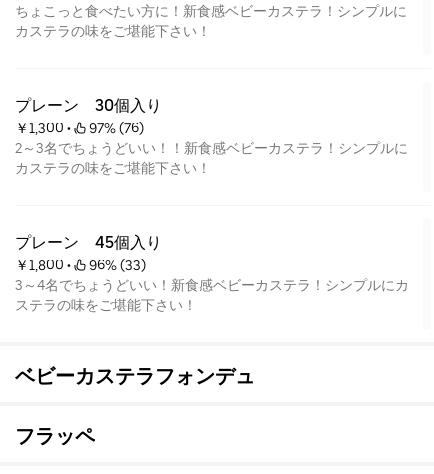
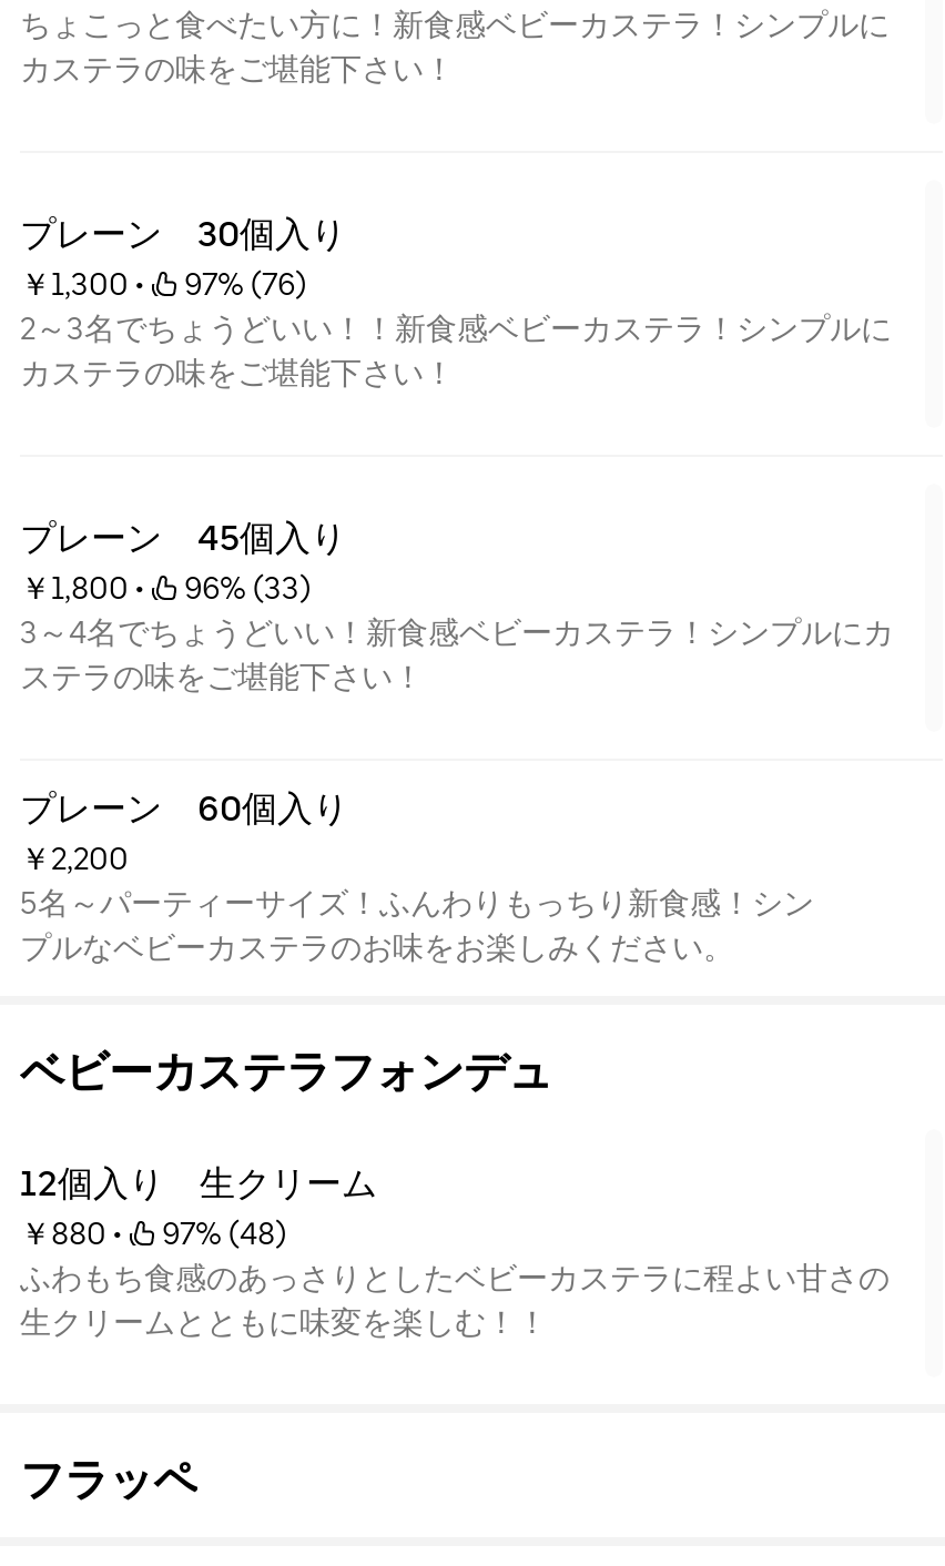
+ プレーン 60個入り
+ ￥2,200
+ 5名～パーティーサイズ！ふんわりもっちり新食感！シン
+ プルなベビーカステラのお味をお楽しみください。

+ 12個入り 生クリーム
+ ￥880 •
+ 97% (48)
+ ふわもち食感のあっさりとしたベビーカステラに程よい甘さの
+ 生クリームとともに味変を楽しむ！！
